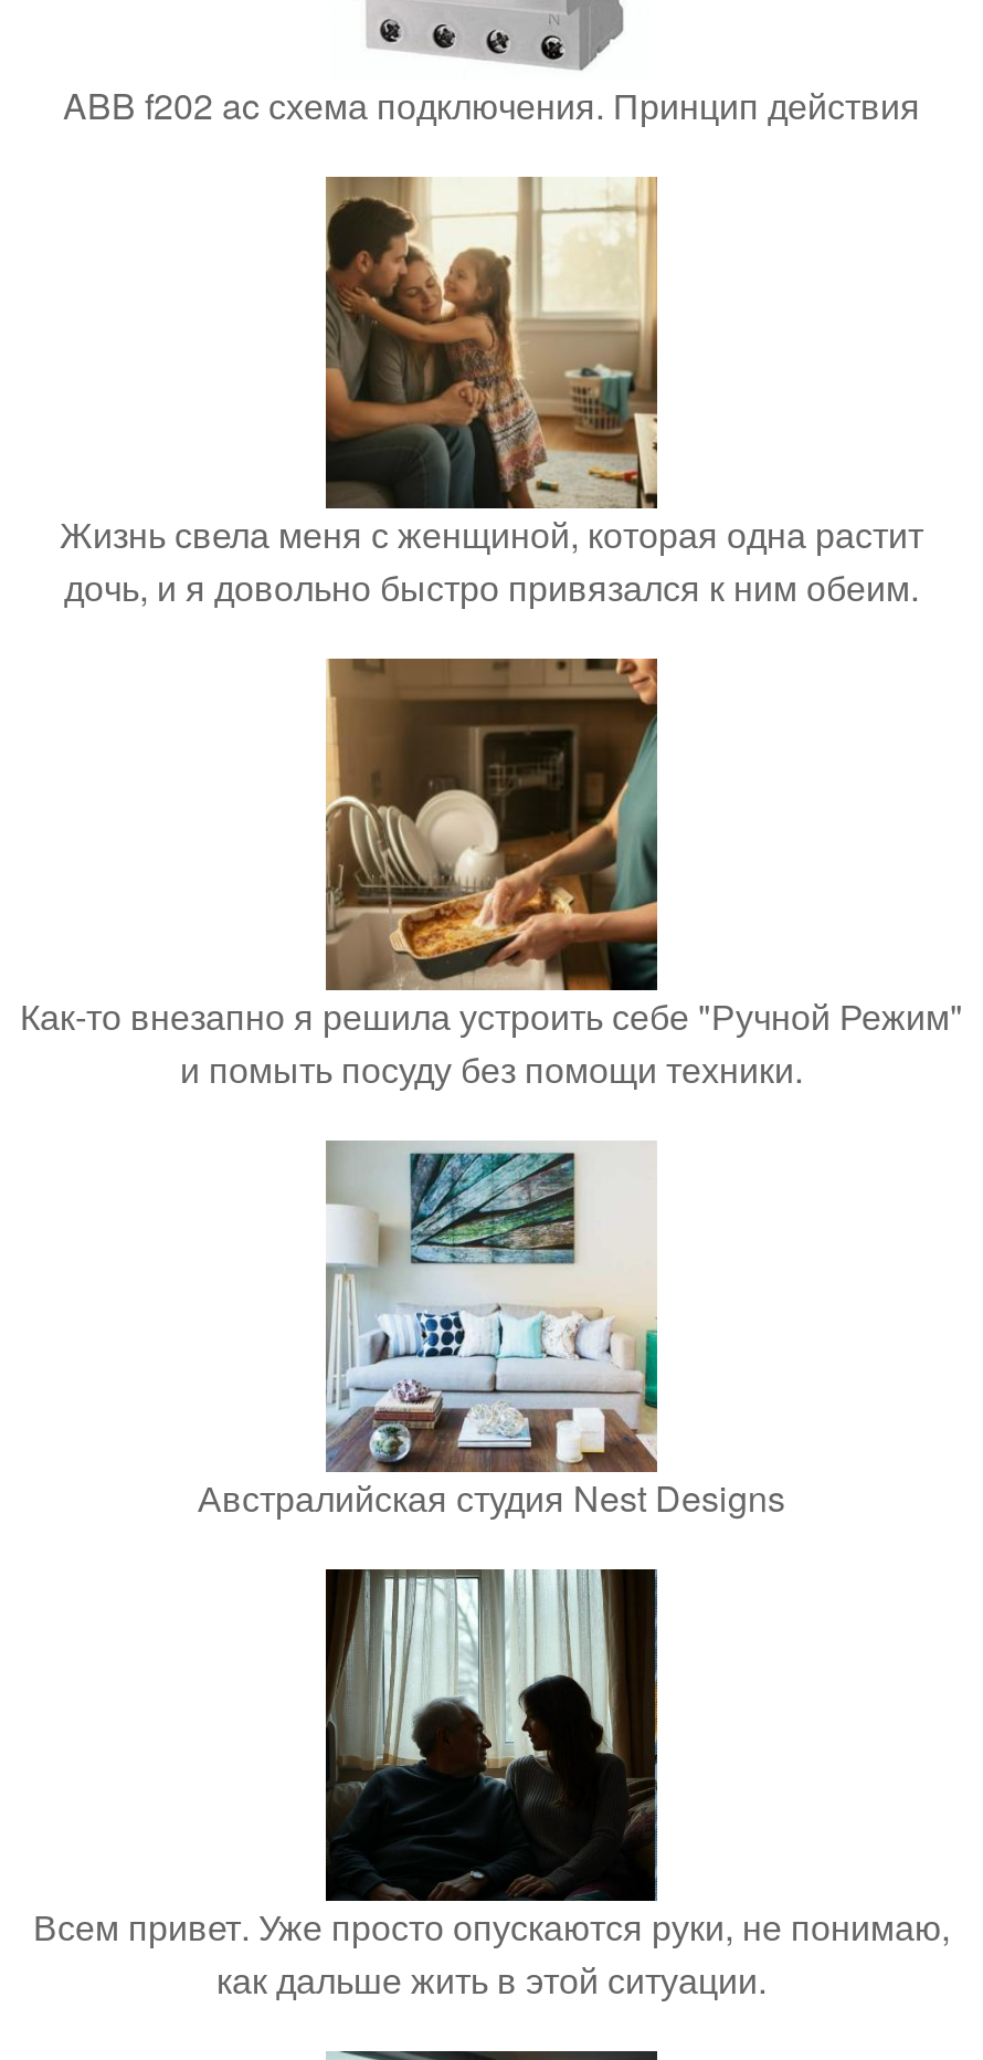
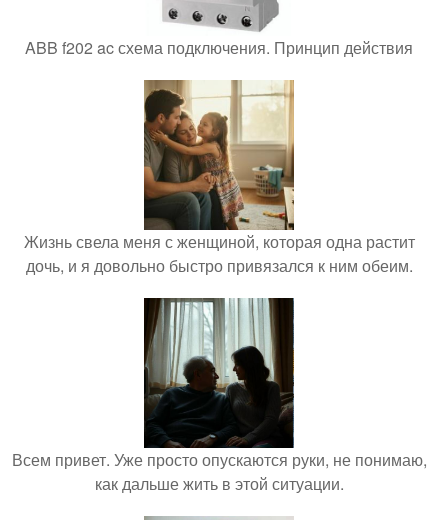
- [image]
- Как-то внезапно я решила устроить себе "Ручной Режим"
- и помыть посуду без помощи техники.

- [image]
- Австралийская студия Nest Designs
